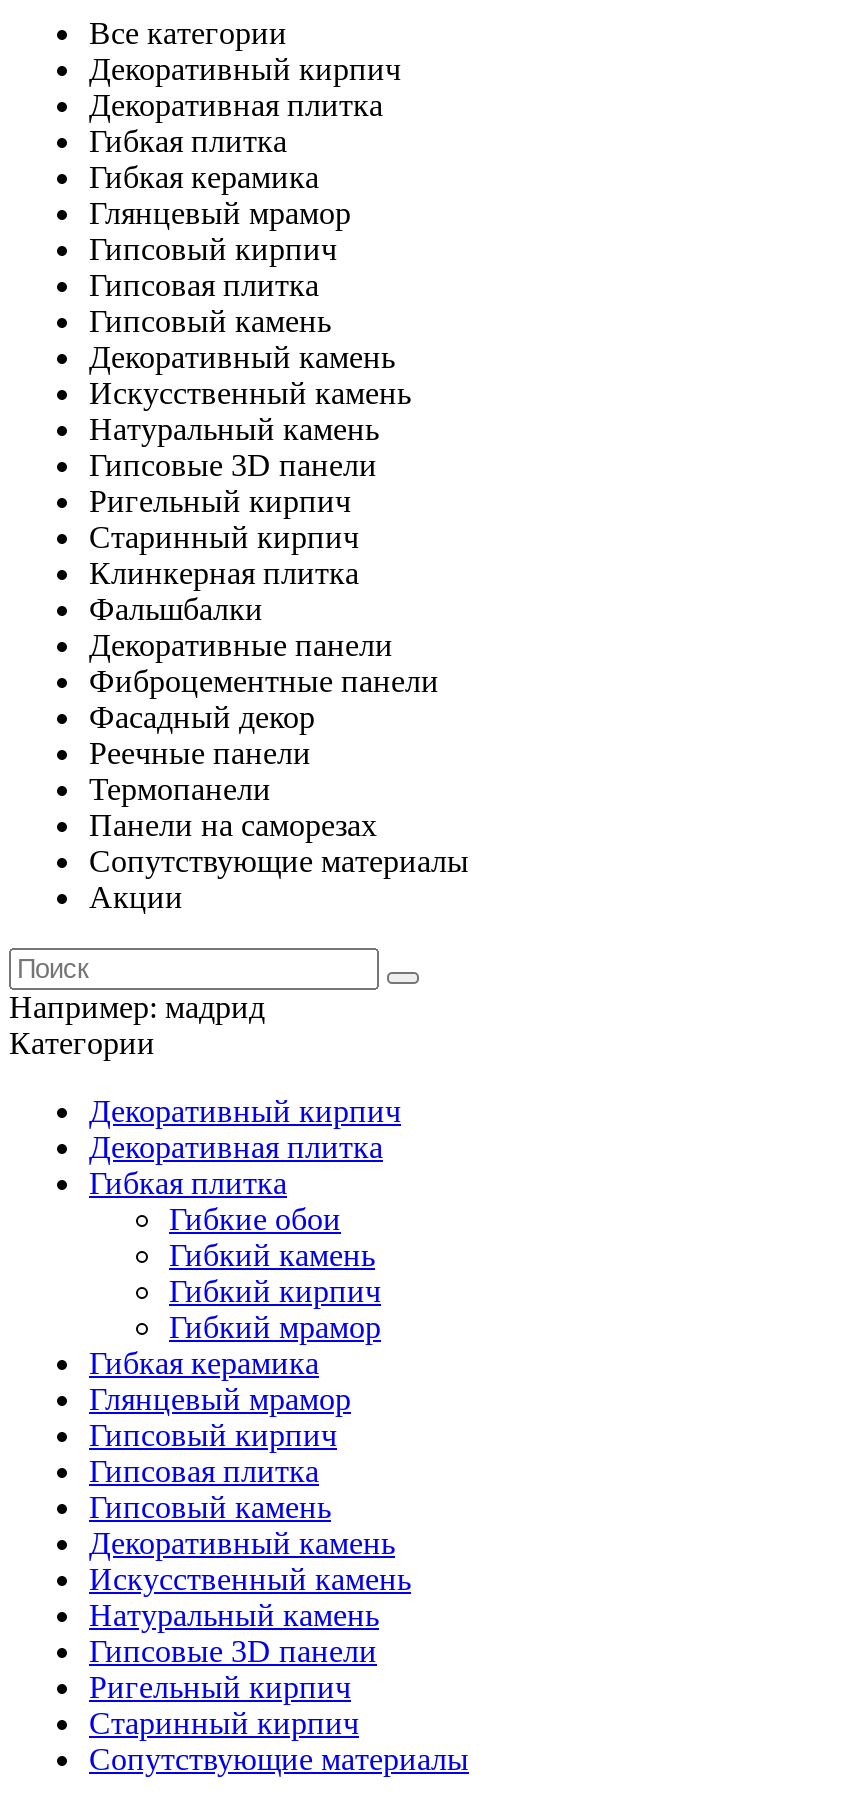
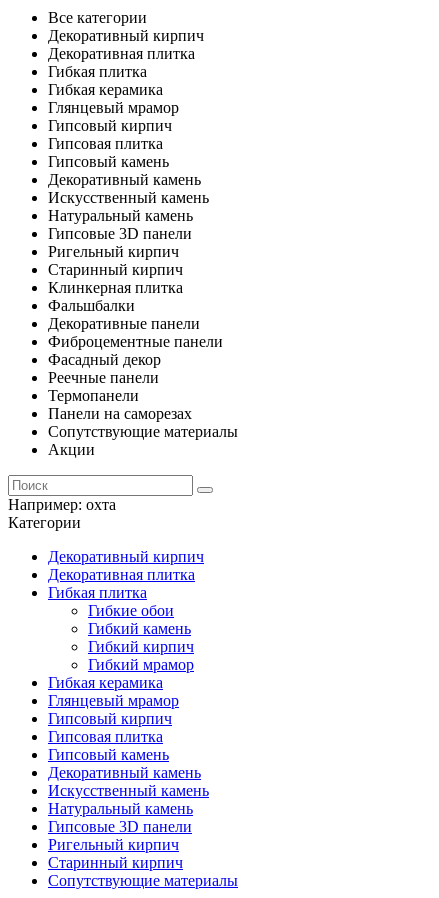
- Например:мадрид
+ Например:охта
